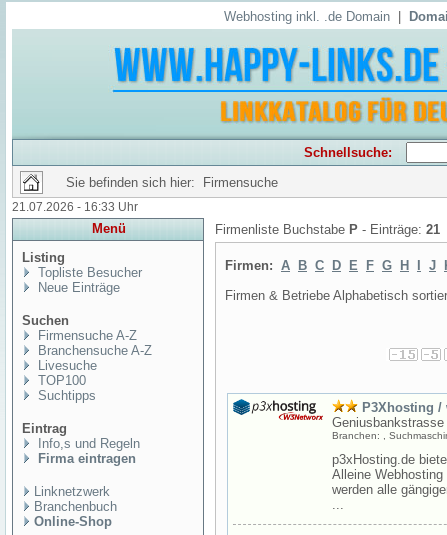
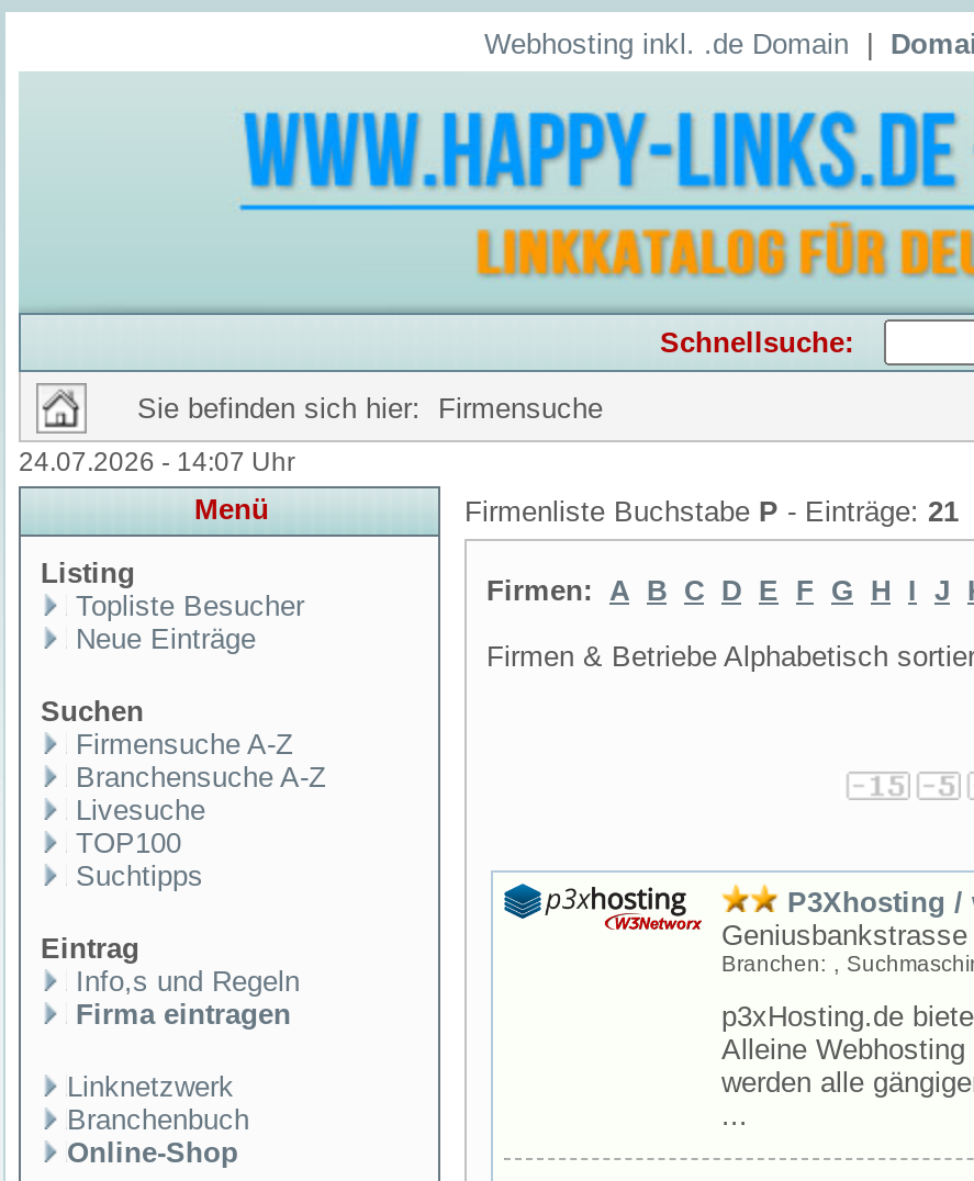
- 21.07.2026 - 16:33 Uhr
+ 24.07.2026 - 14:07 Uhr
